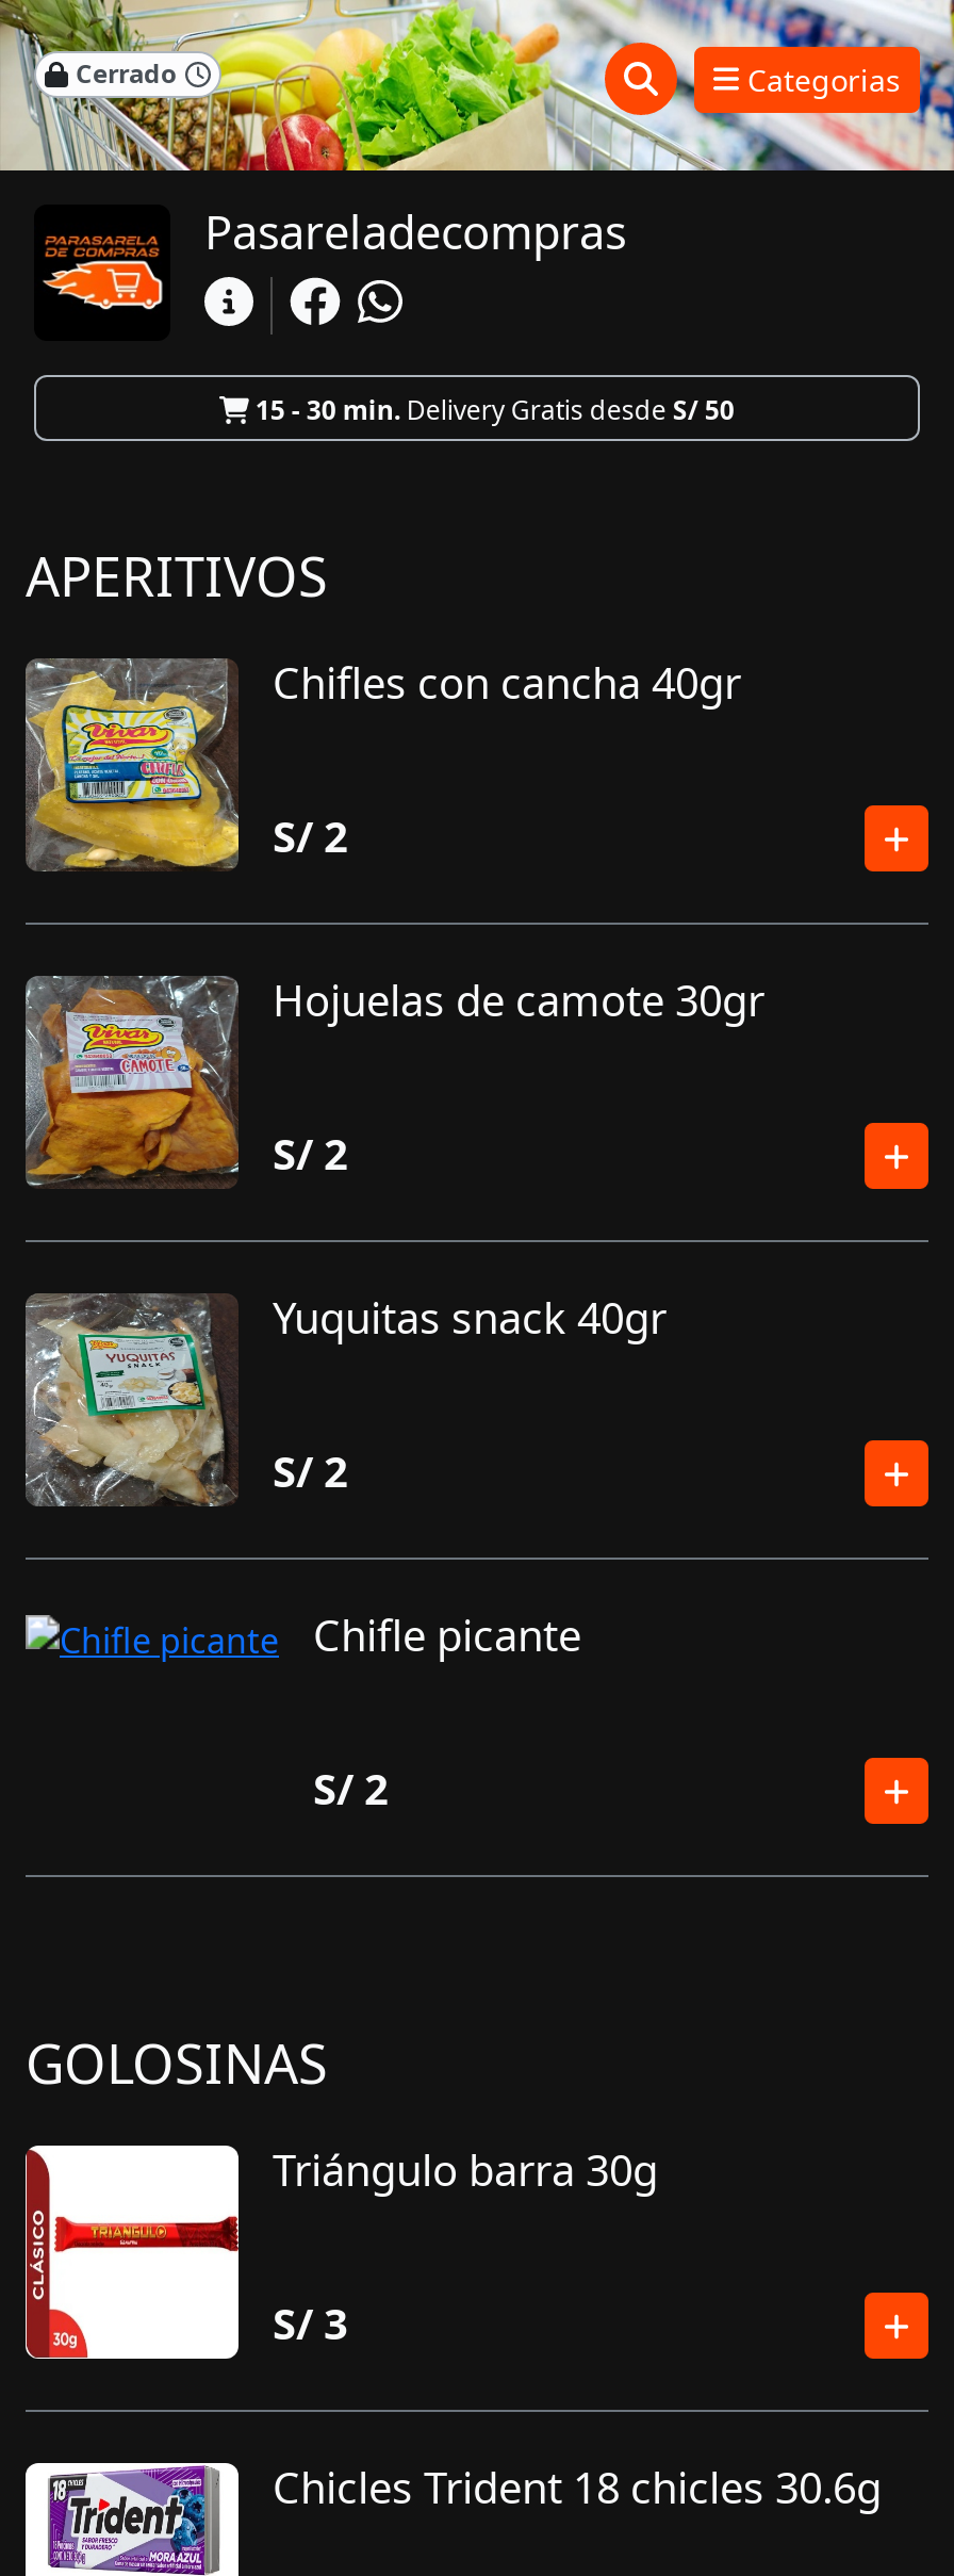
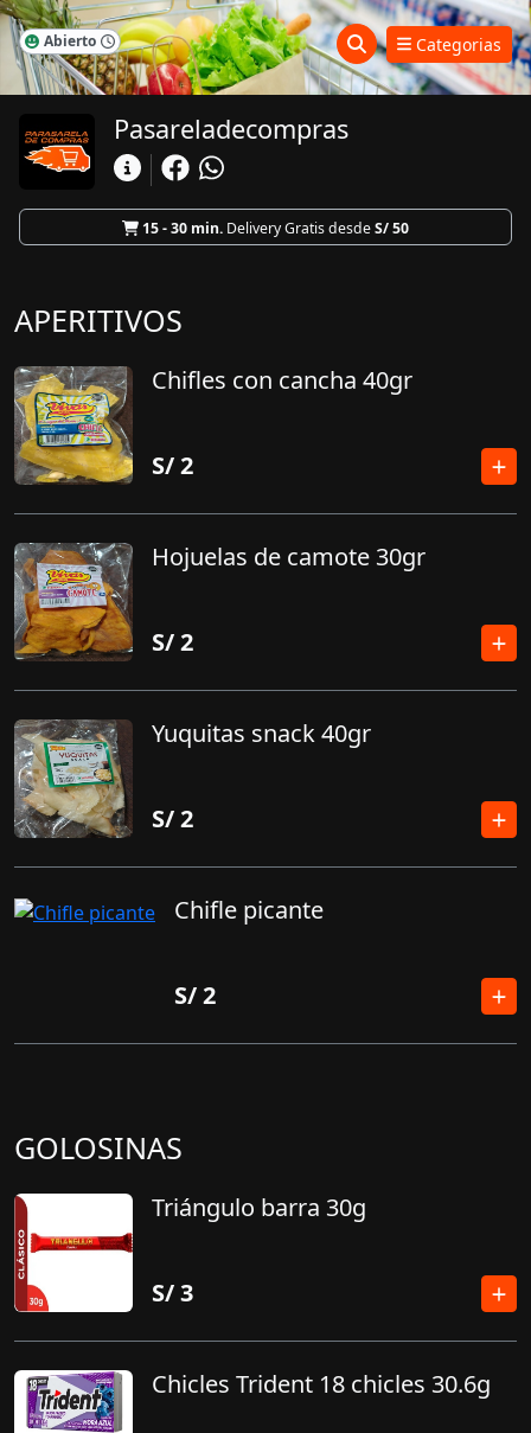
- Cerrado
+ Abierto
